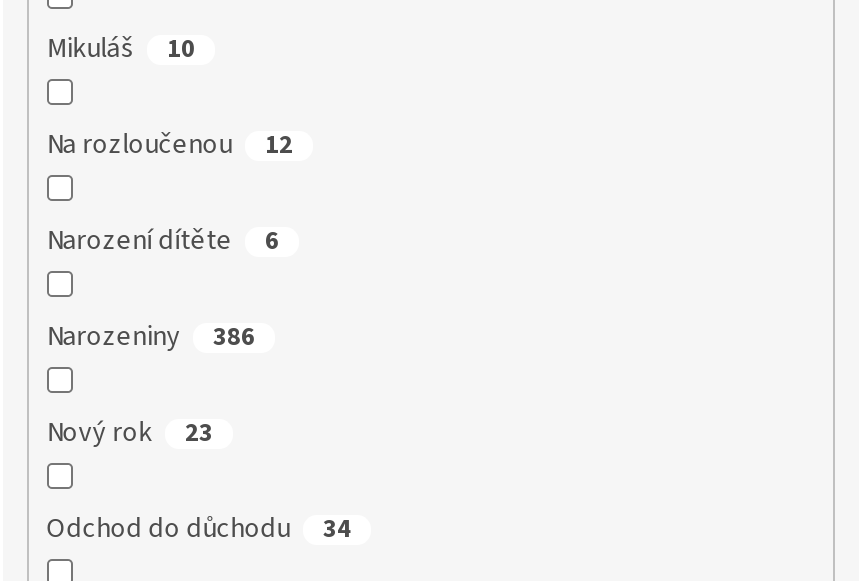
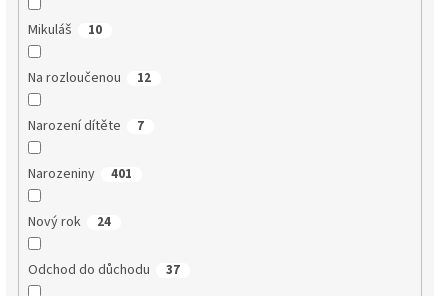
- Narození dítěte 6
+ Narození dítěte 7

- Narozeniny 386
+ Narozeniny 401

- Nový rok 23
+ Nový rok 24

- Odchod do důchodu 34
+ Odchod do důchodu 37
